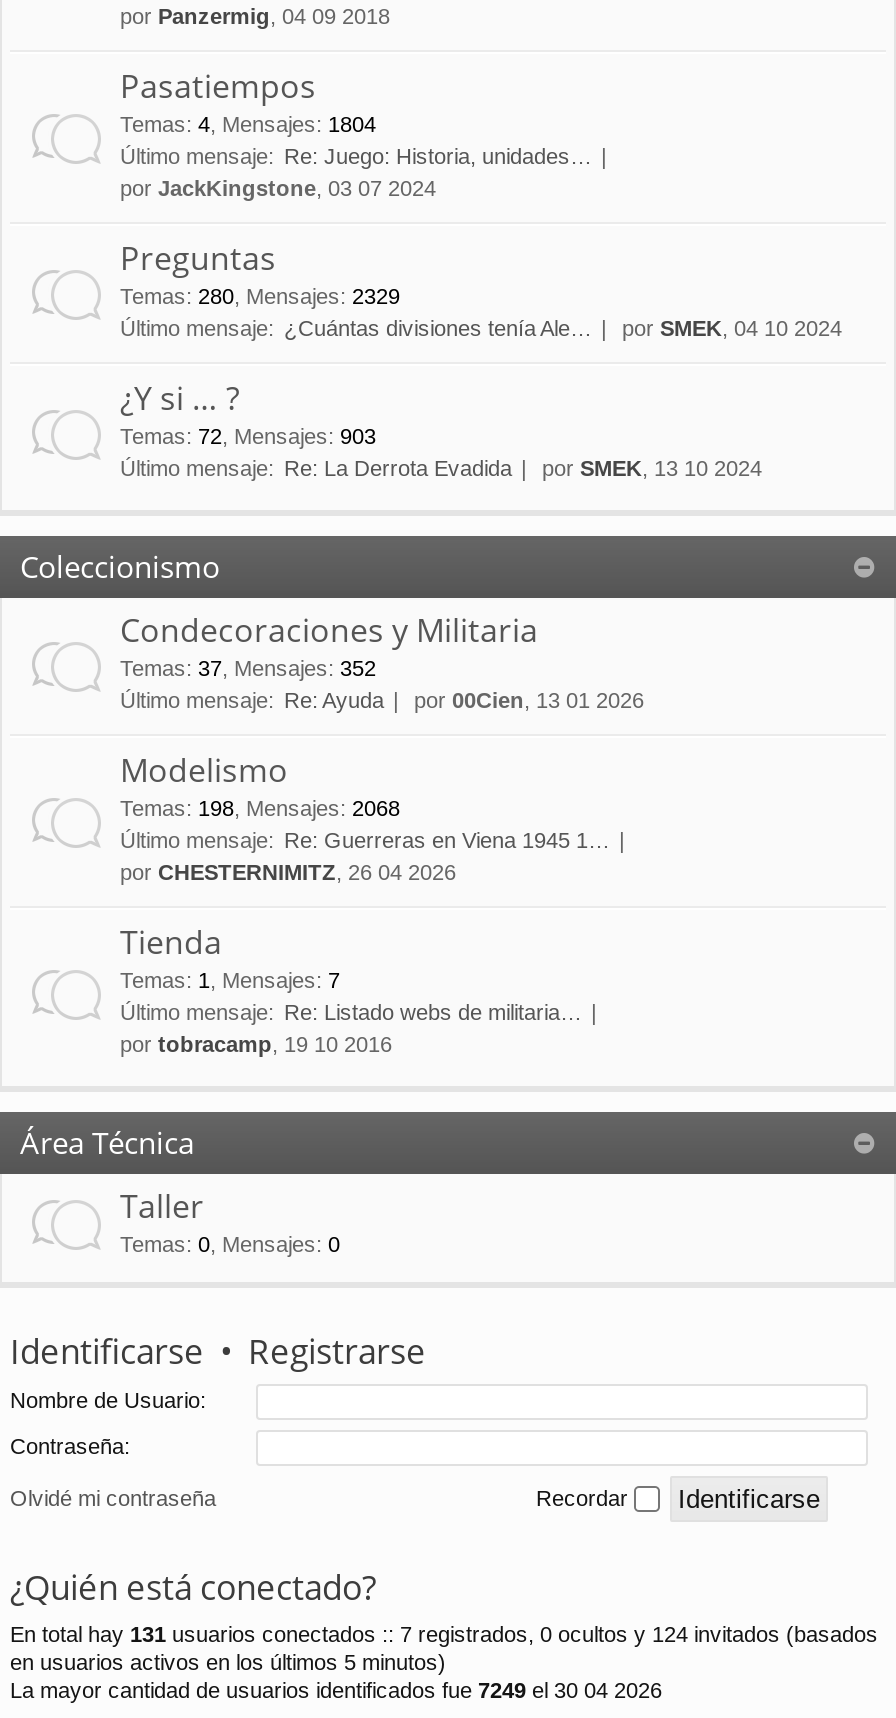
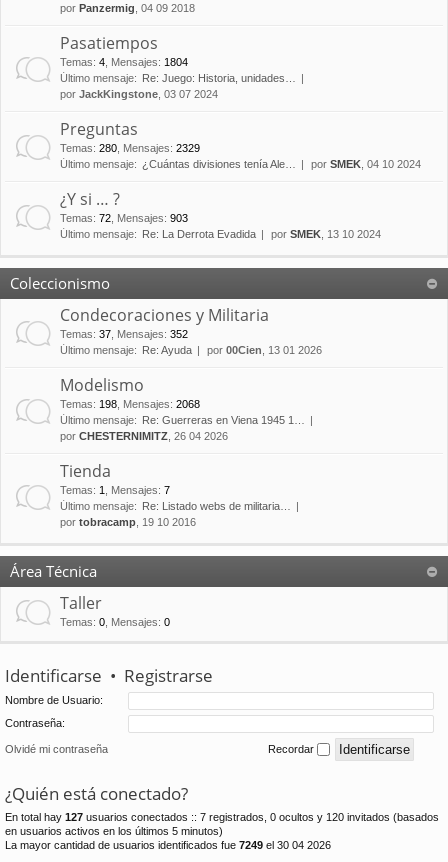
- En total hay 131 usuarios conectados :: 7 registrados, 0 ocultos y 124 invitados (basados
+ En total hay 127 usuarios conectados :: 7 registrados, 0 ocultos y 120 invitados (basados
